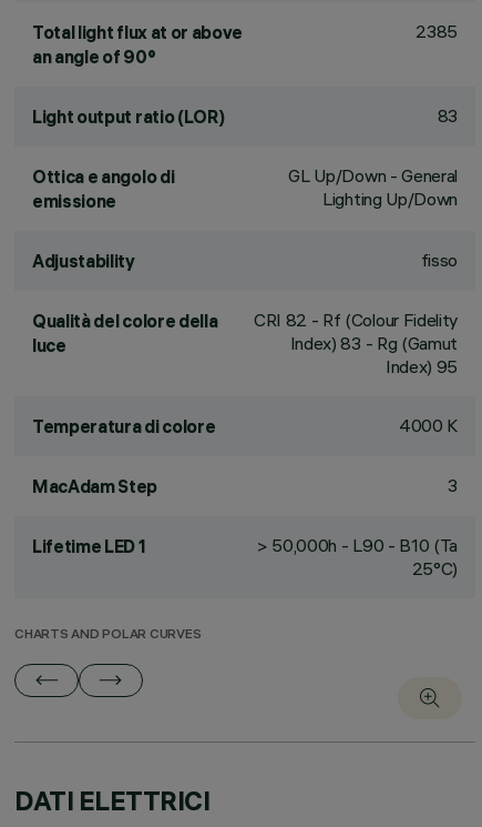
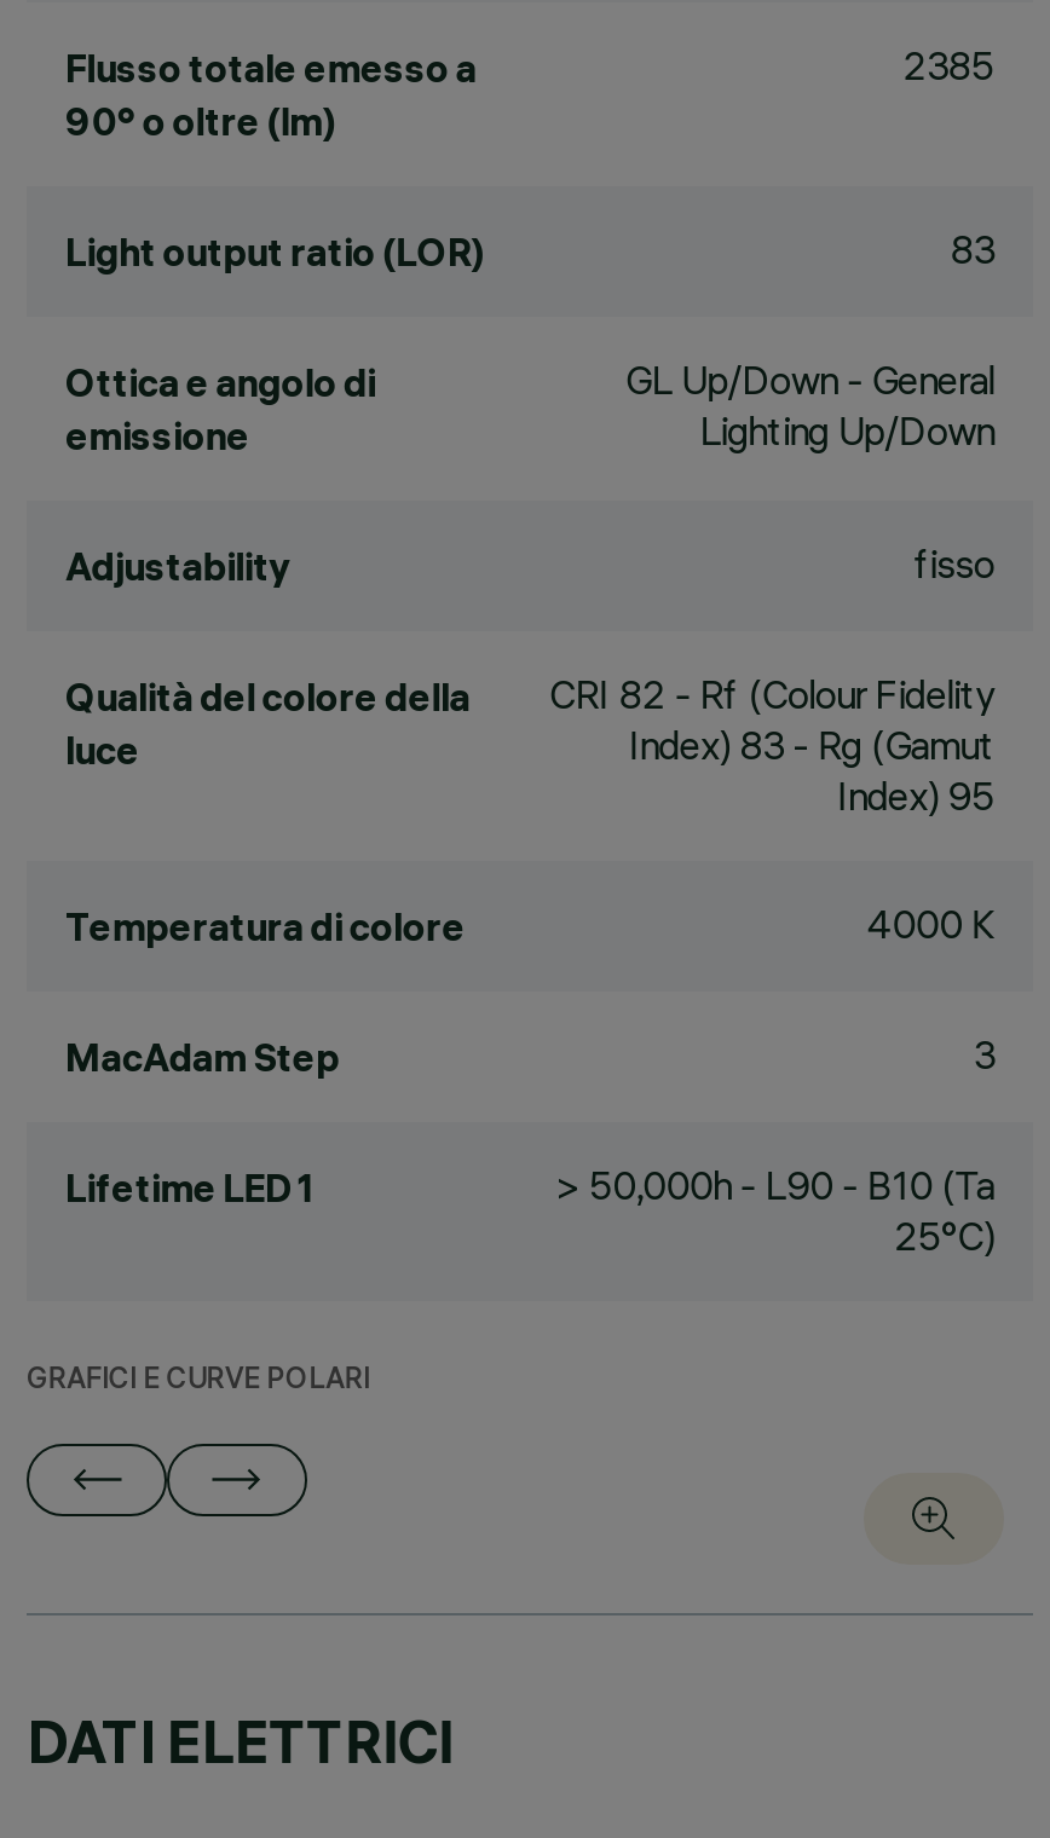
- Total light flux at or above
- an angle of 90°
+ Flusso totale emesso a
+ 90° o oltre (lm)

- CHARTS AND POLAR CURVES
+ GRAFICI E CURVE POLARI
